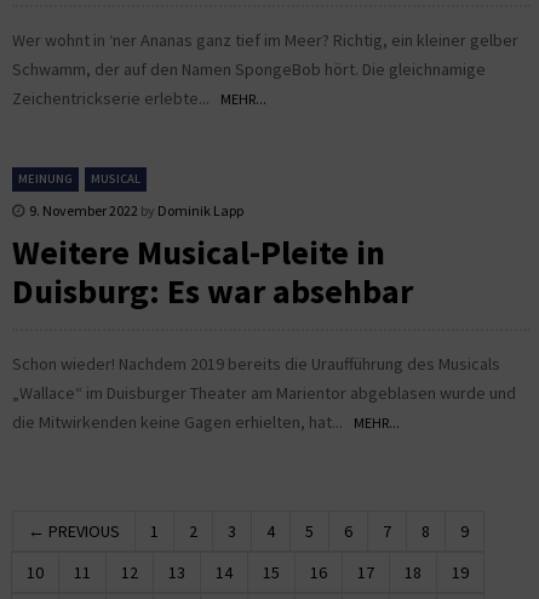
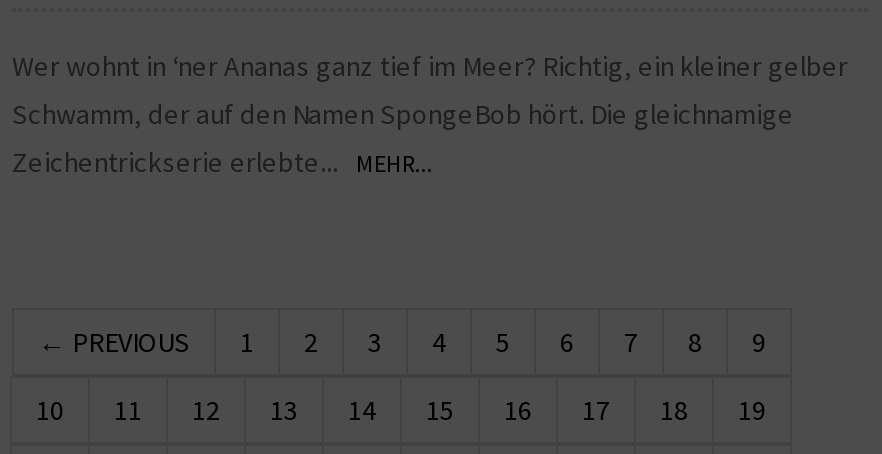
- MEINUNG
- MUSICAL
- 9. November 2022 by Dominik Lapp
- Weitere Musical-Pleite in
- Duisburg: Es war absehbar
- Schon wieder! Nachdem 2019 bereits die Uraufführung des Musicals
- „Wallace“ im Duisburger Theater am Marientor abgeblasen wurde und
- die Mitwirkenden keine Gagen erhielten, hat... MEHR...
